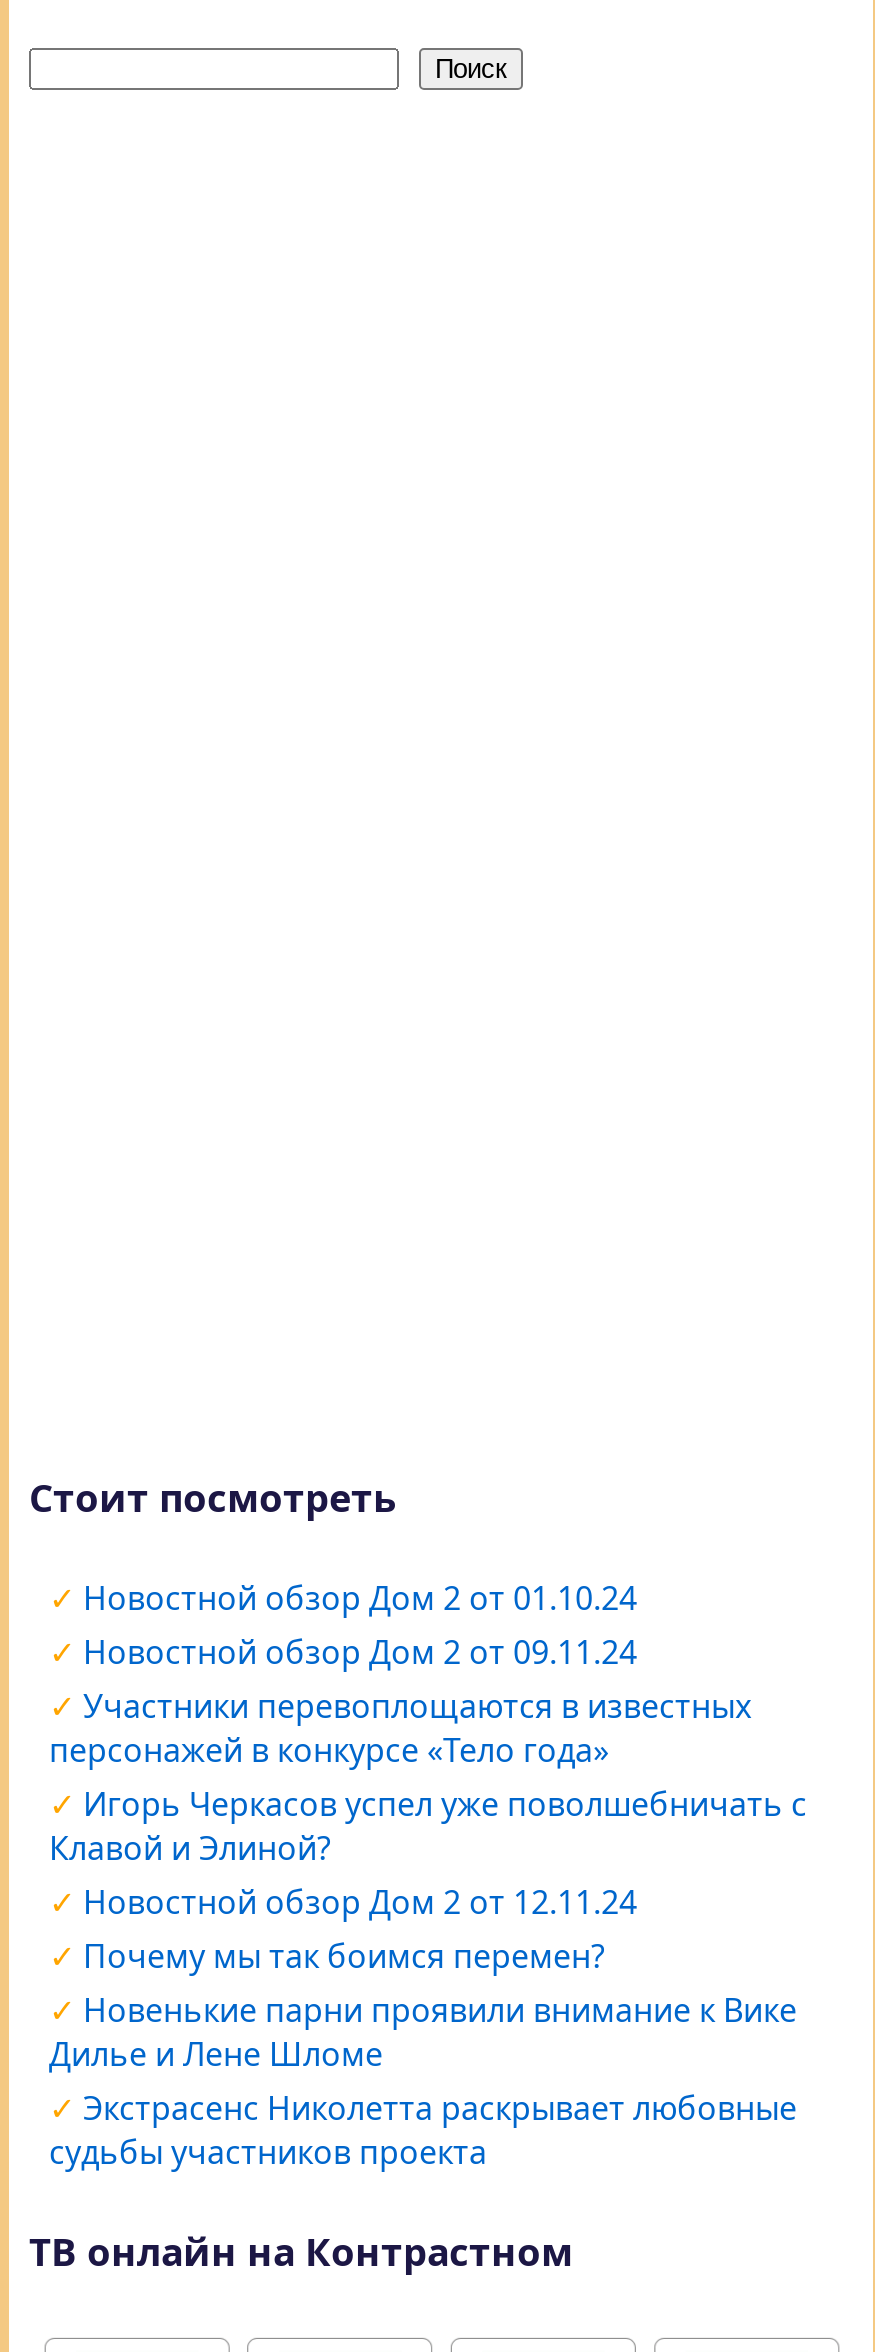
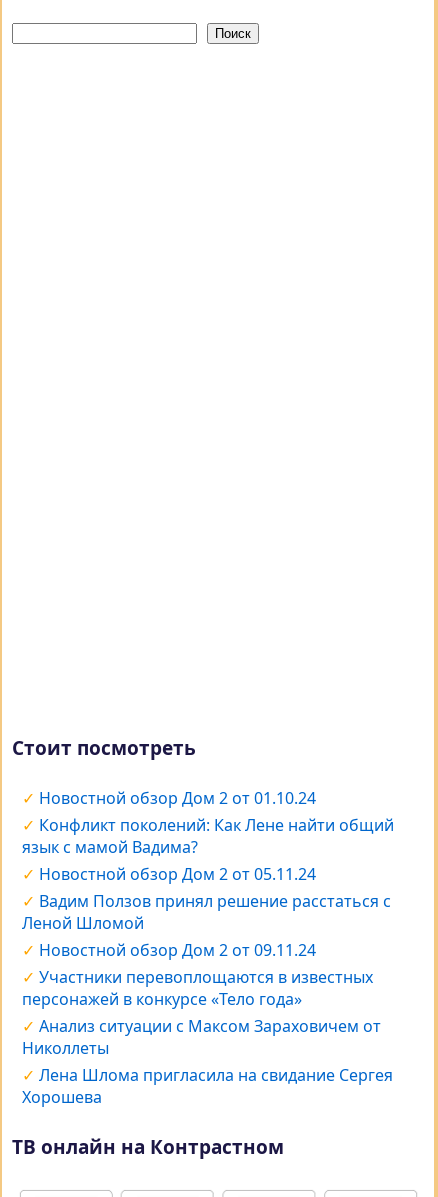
+ Конфликт поколений: Как Лене найти общий
+ язык с мамой Вадима?
+ Новостной обзор Дом 2 от 05.11.24
+ Вадим Ползов принял решение расстаться с
+ Леной Шломой

moved down: Новостной обзор Дом 2 от 09.11.24 | Участники перевоплощаются в известных | персонажей в конкурсе «Тело года»

- Игорь Черкасов успел уже поволшебничать с
- Клавой и Элиной?
- Новостной обзор Дом 2 от 12.11.24
- Почему мы так боимся перемен?
- Новенькие парни проявили внимание к Вике
- Дилье и Лене Шломе
- Экстрасенс Николетта раскрывает любовные
- судьбы участников проекта
+ Анализ ситуации с Максом Зараховичем от
+ Николлеты
+ Лена Шлома пригласила на свидание Сергея
+ Хорошева
